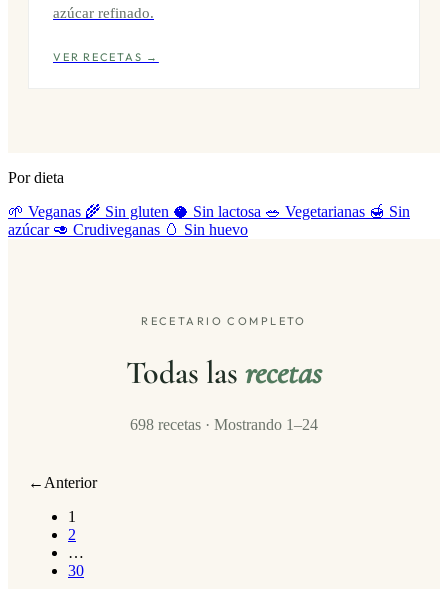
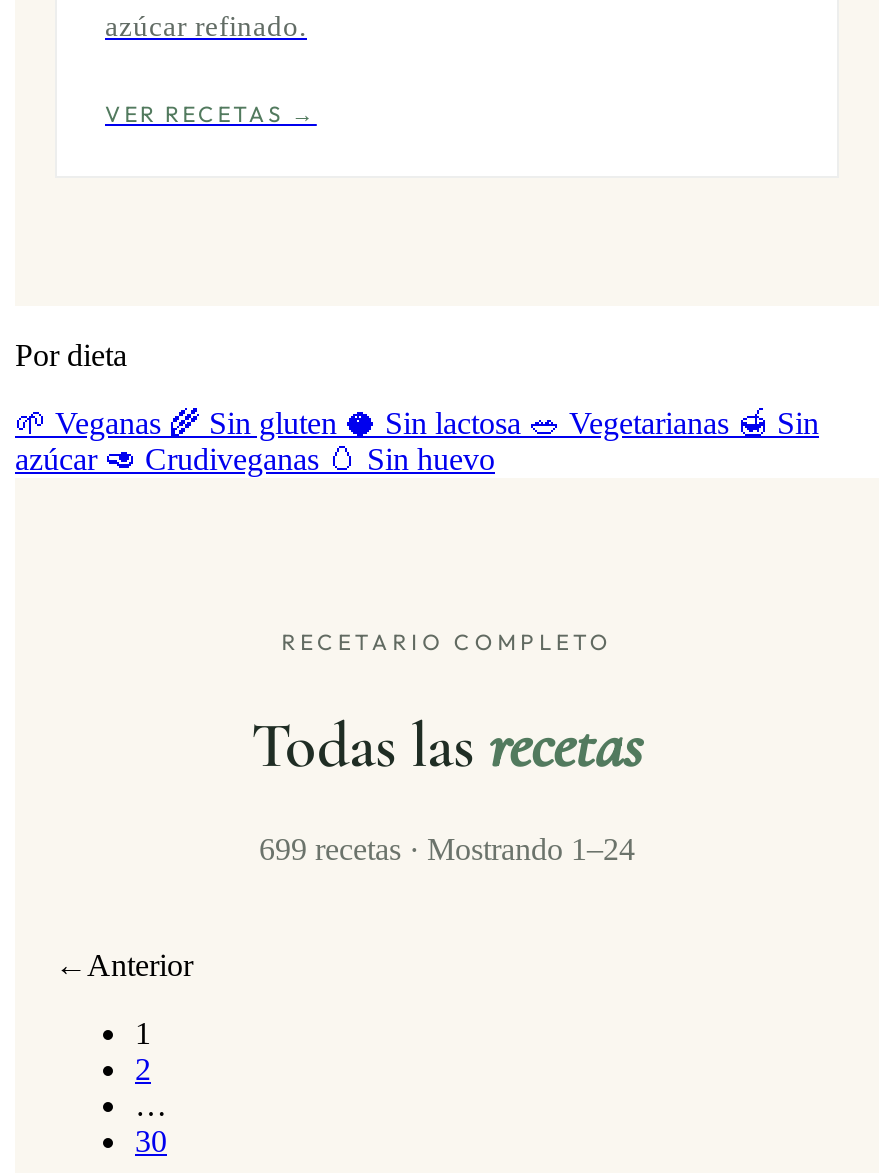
- 698 recetas · Mostrando 1–24
+ 699 recetas · Mostrando 1–24
